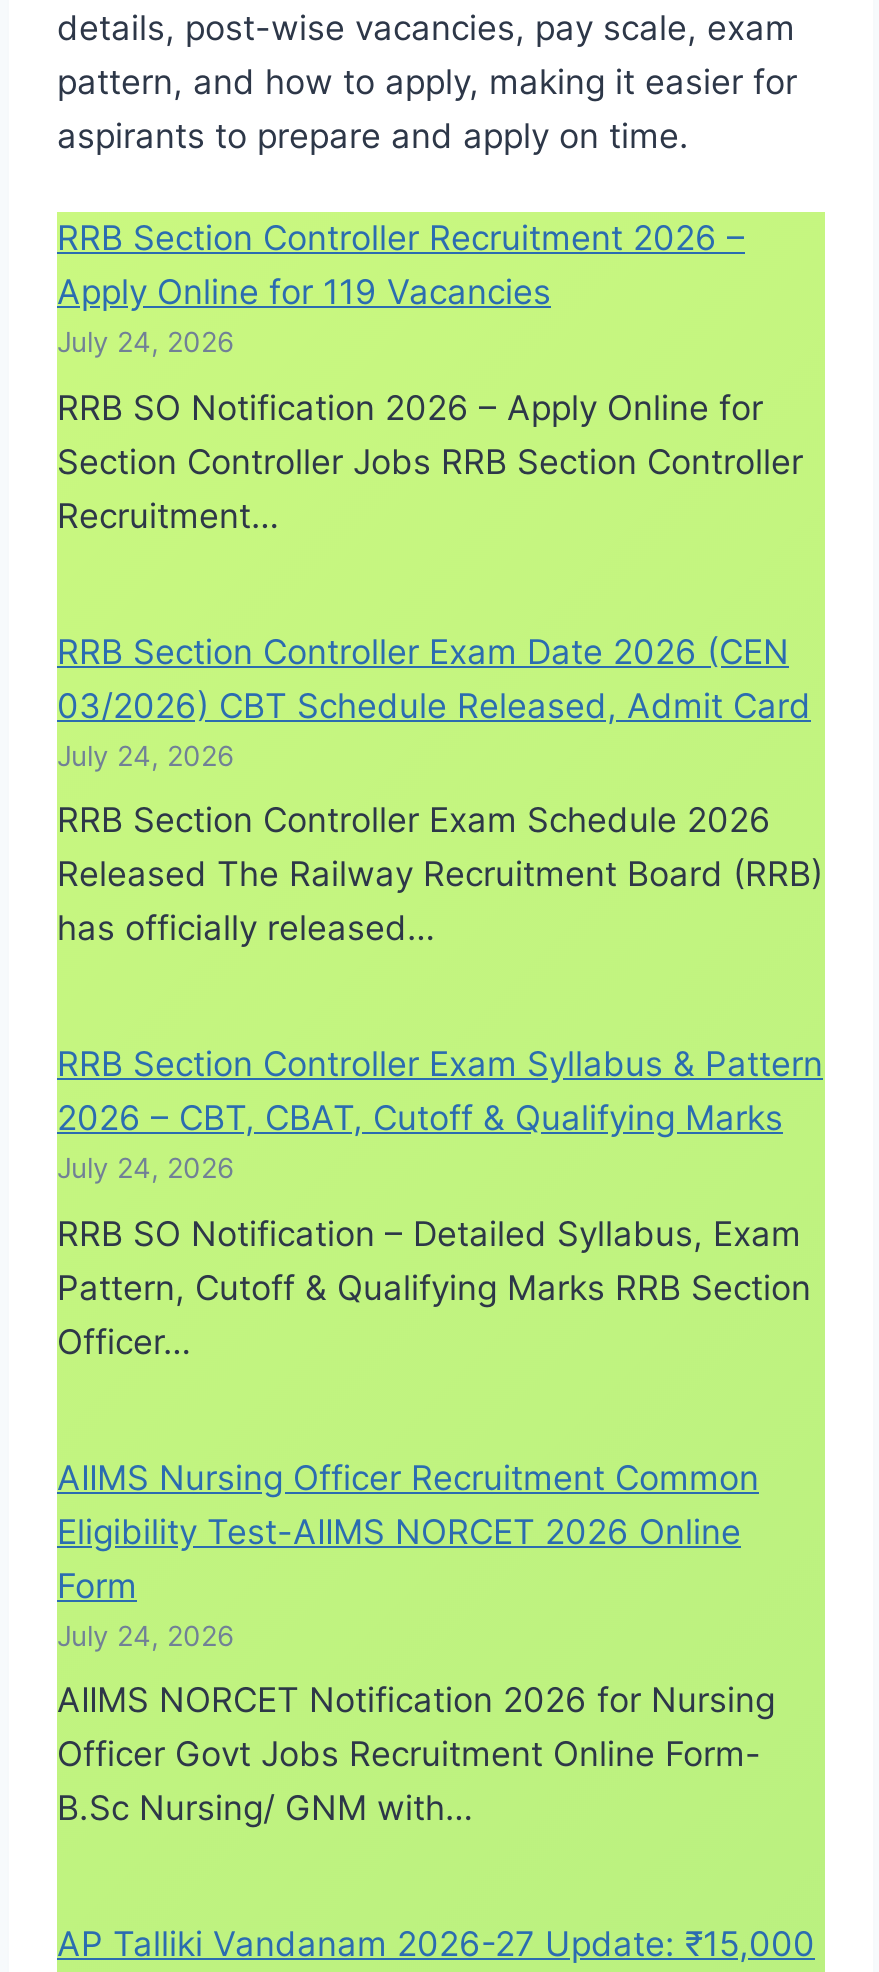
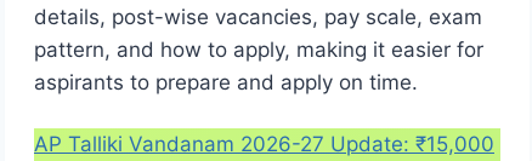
- RRB Section Controller Recruitment 2026 –
- Apply Online for 119 Vacancies
- July 24, 2026
- RRB SO Notification 2026 – Apply Online for
- Section Controller Jobs RRB Section Controller
- Recruitment…
- RRB Section Controller Exam Date 2026 (CEN
- 03/2026) CBT Schedule Released, Admit Card
- July 24, 2026
- RRB Section Controller Exam Schedule 2026
- Released The Railway Recruitment Board (RRB)
- has officially released…
- RRB Section Controller Exam Syllabus & Pattern
- 2026 – CBT, CBAT, Cutoff & Qualifying Marks
- July 24, 2026
- RRB SO Notification – Detailed Syllabus, Exam
- Pattern, Cutoff & Qualifying Marks RRB Section
- Officer…
- AIIMS Nursing Officer Recruitment Common
- Eligibility Test-AIIMS NORCET 2026 Online
- Form
- July 24, 2026
- AIIMS NORCET Notification 2026 for Nursing
- Officer Govt Jobs Recruitment Online Form-
- B.Sc Nursing/ GNM with…
